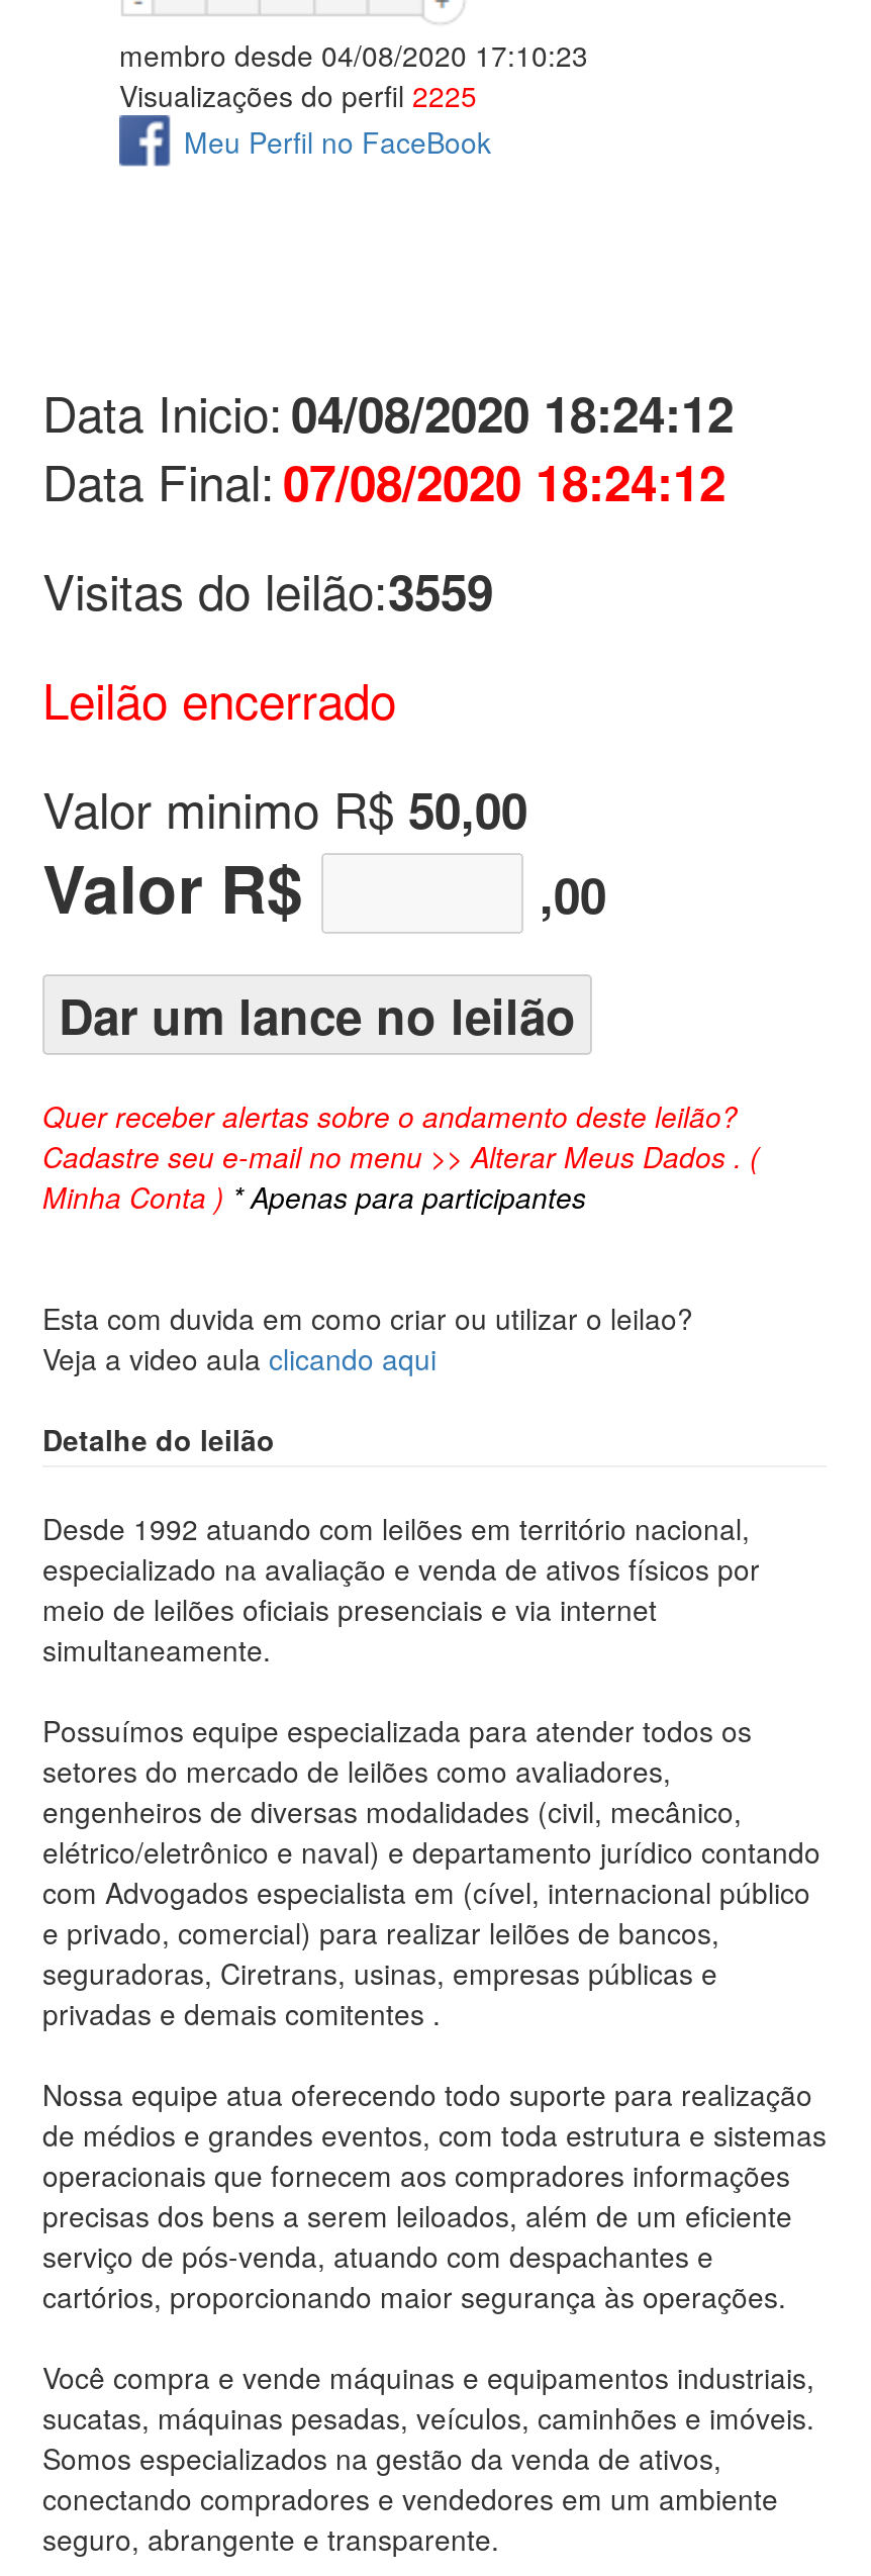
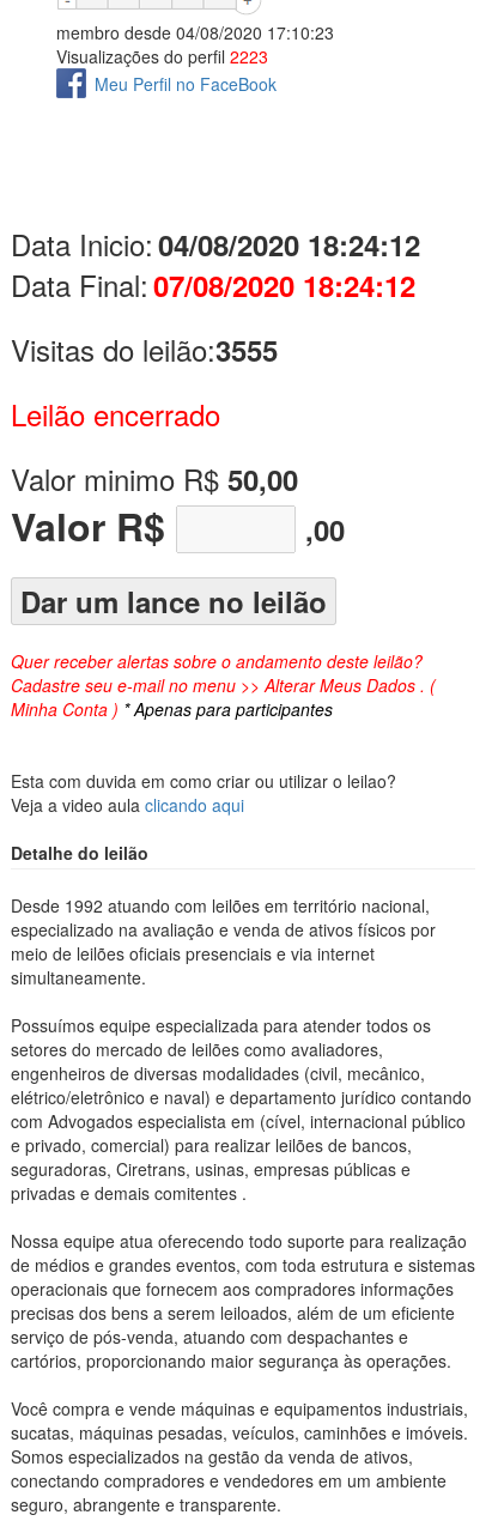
- Visualizações do perfil 2225
+ Visualizações do perfil 2223

- Visitas do leilão:3559
+ Visitas do leilão:3555
